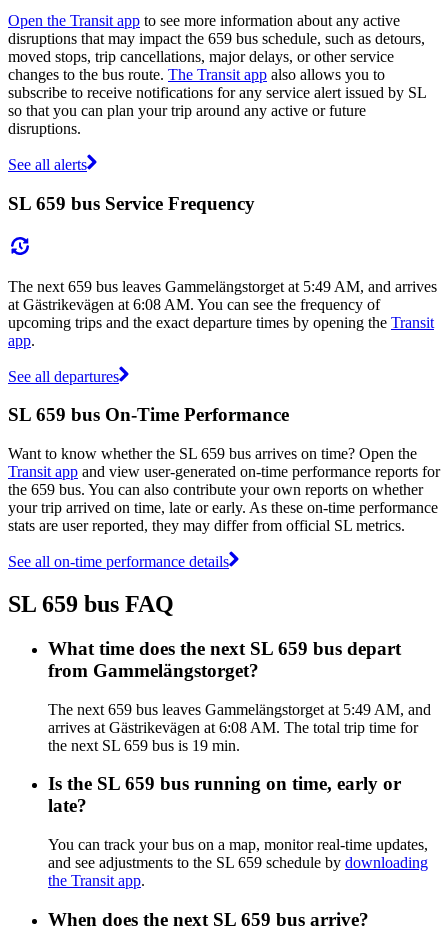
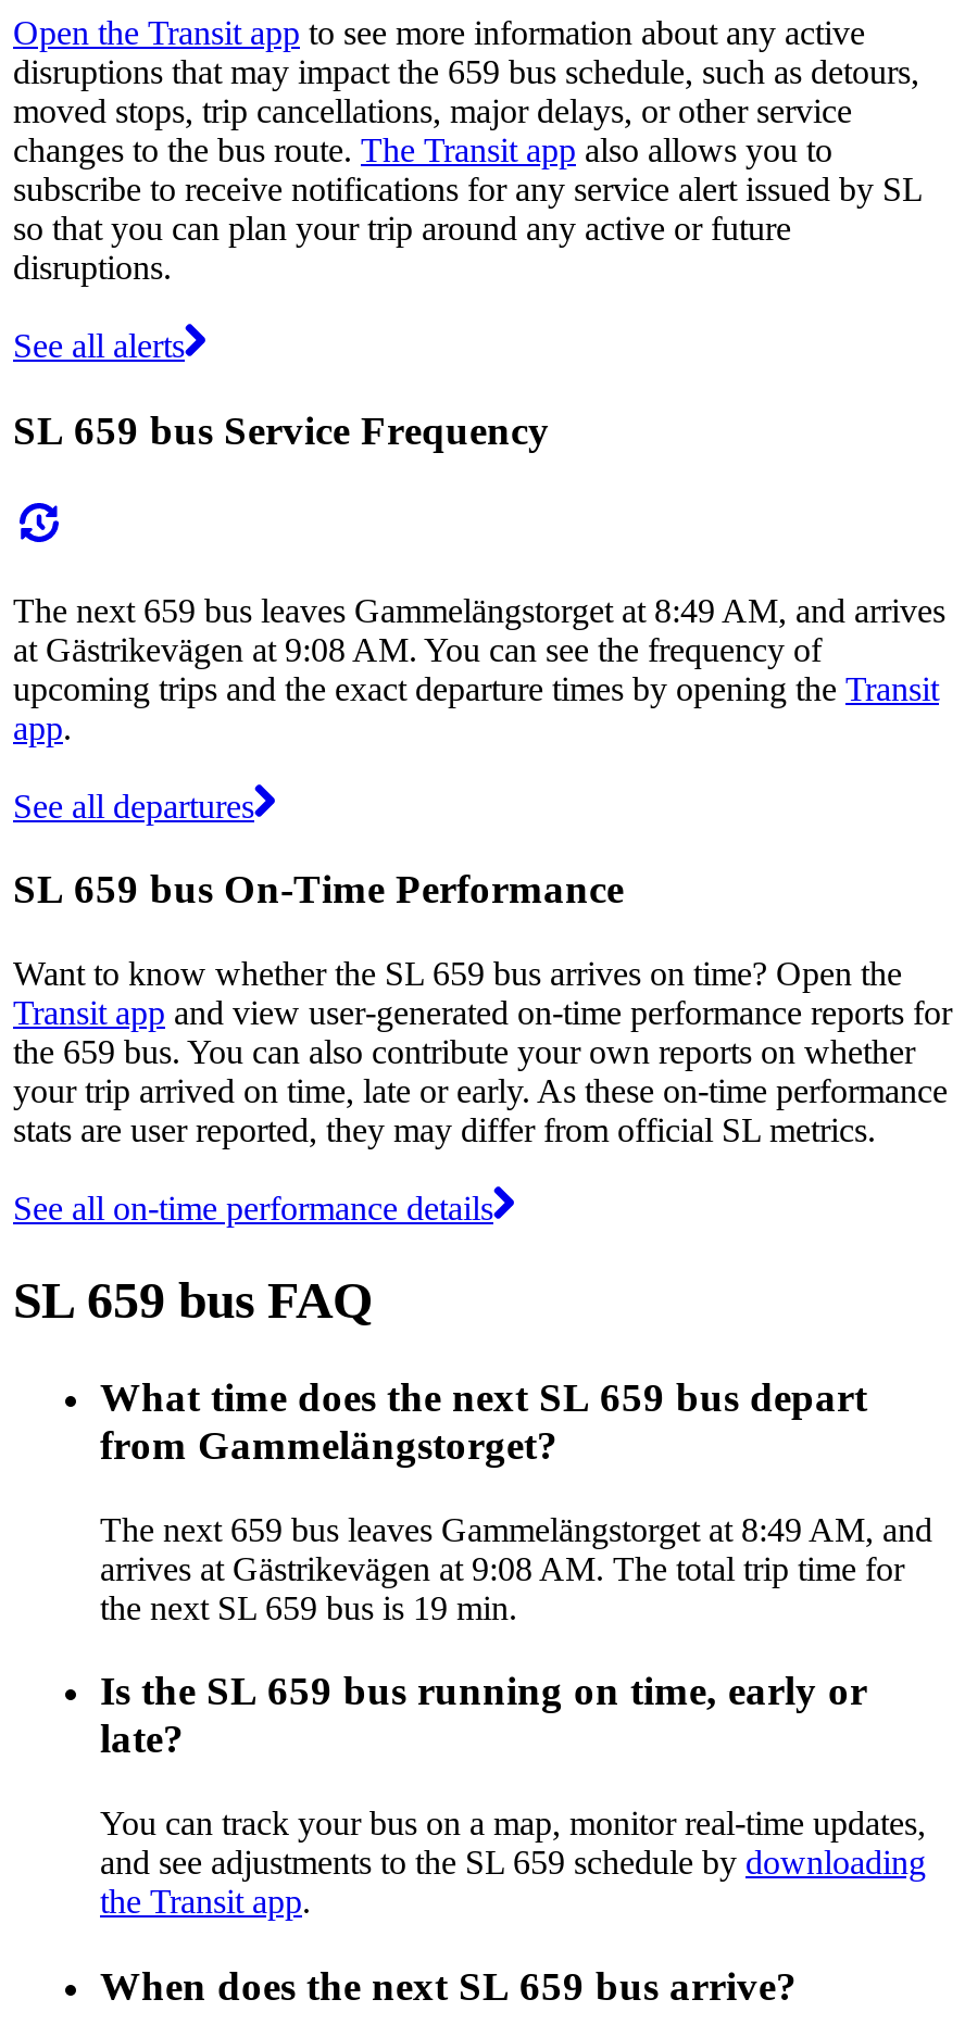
- The next 659 bus leaves Gammelängstorget at 5:49 AM, and arrives
+ The next 659 bus leaves Gammelängstorget at 8:49 AM, and arrives

- at Gästrikevägen at 6:08 AM. You can see the frequency of
+ at Gästrikevägen at 9:08 AM. You can see the frequency of

- The next 659 bus leaves Gammelängstorget at 5:49 AM, and
+ The next 659 bus leaves Gammelängstorget at 8:49 AM, and

- arrives at Gästrikevägen at 6:08 AM. The total trip time for
+ arrives at Gästrikevägen at 9:08 AM. The total trip time for
